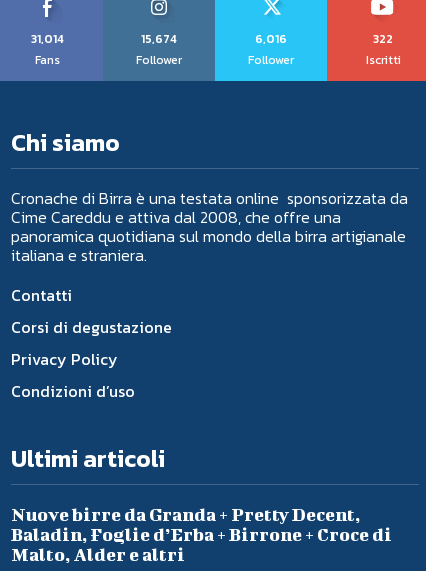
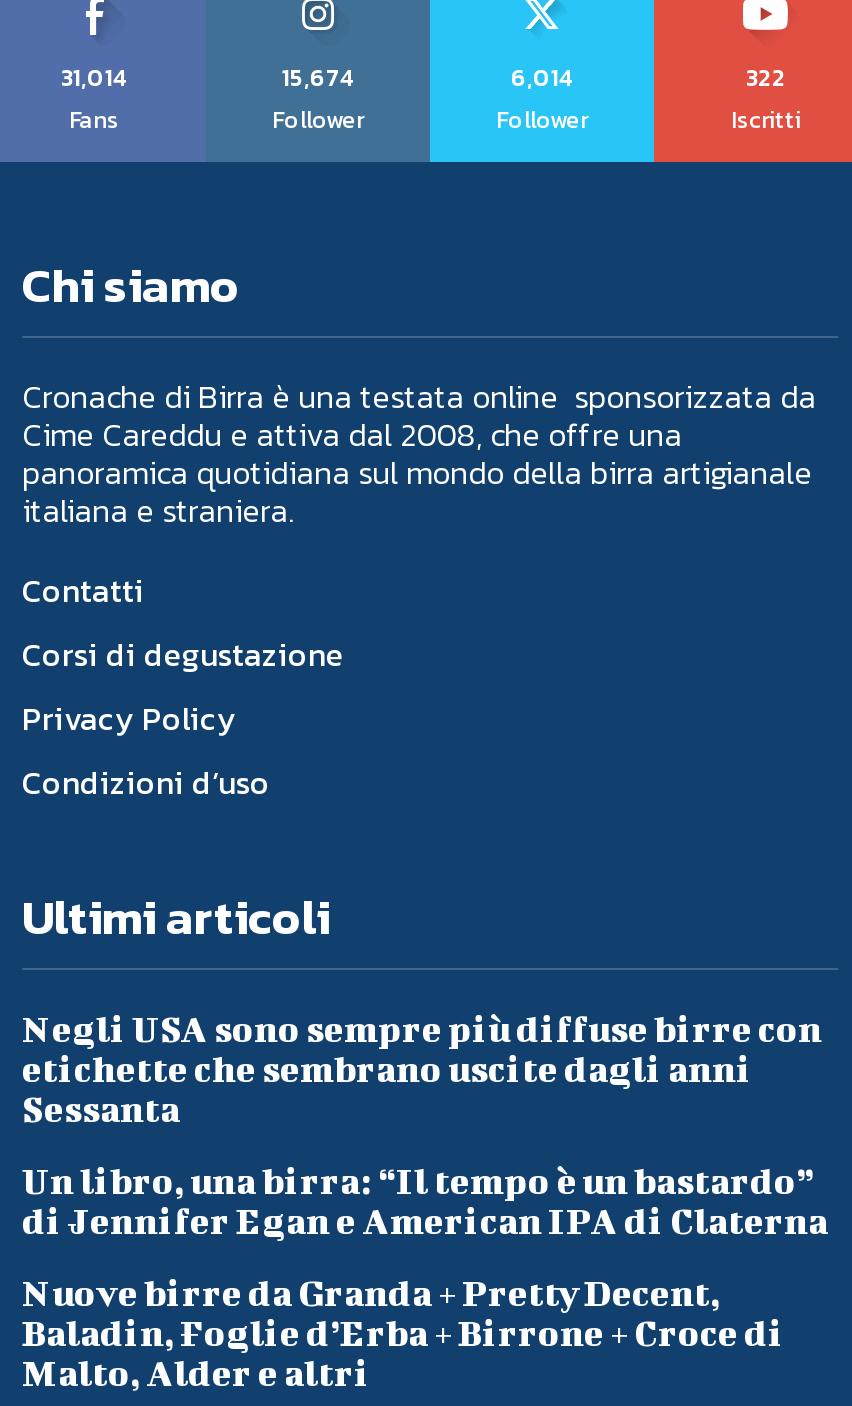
- 6,016
+ 6,014

+ Negli USA sono sempre più diffuse birre con
+ etichette che sembrano uscite dagli anni
+ Sessanta
+ Un libro, una birra: “Il tempo è un bastardo”
+ di Jennifer Egan e American IPA di Claterna
